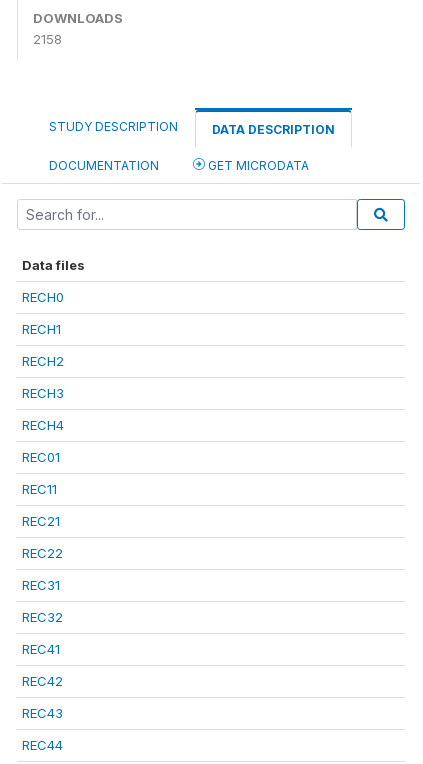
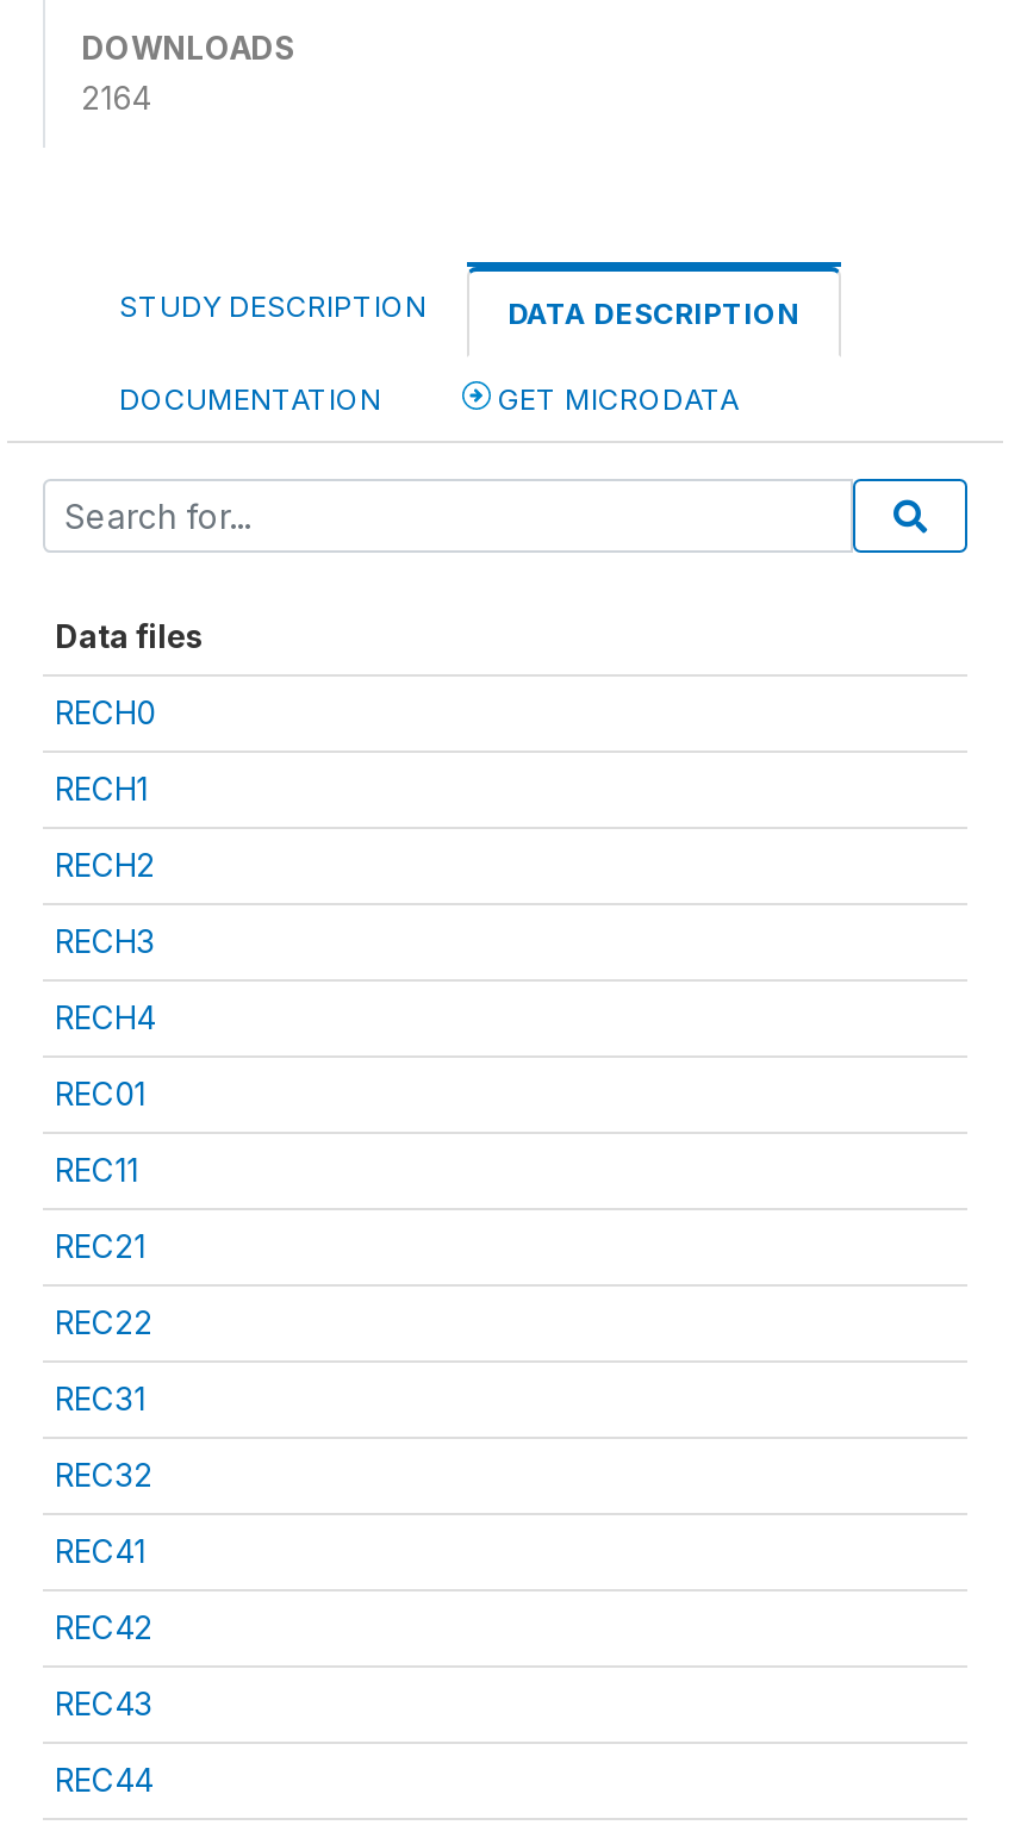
- 2158
+ 2164
